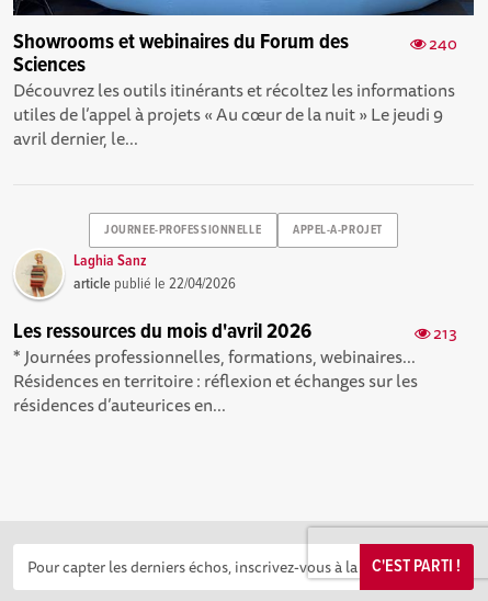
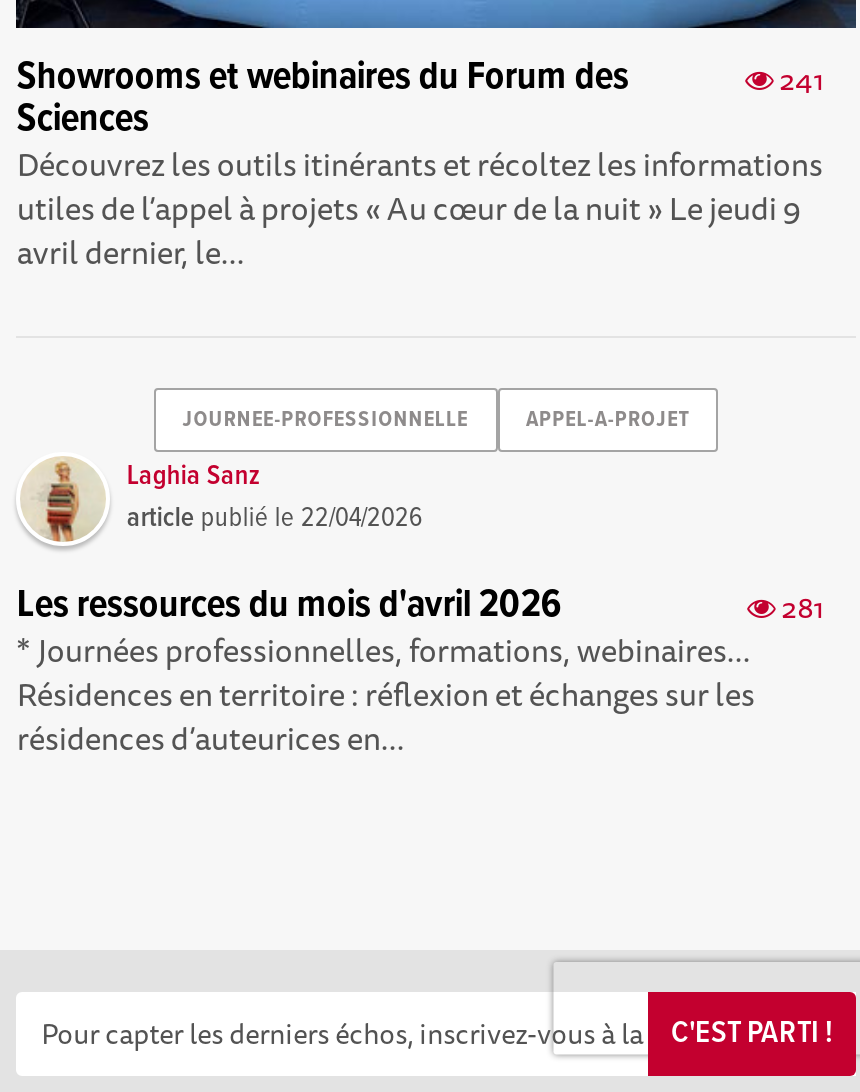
- 240
+ 241

- 213
+ 281
